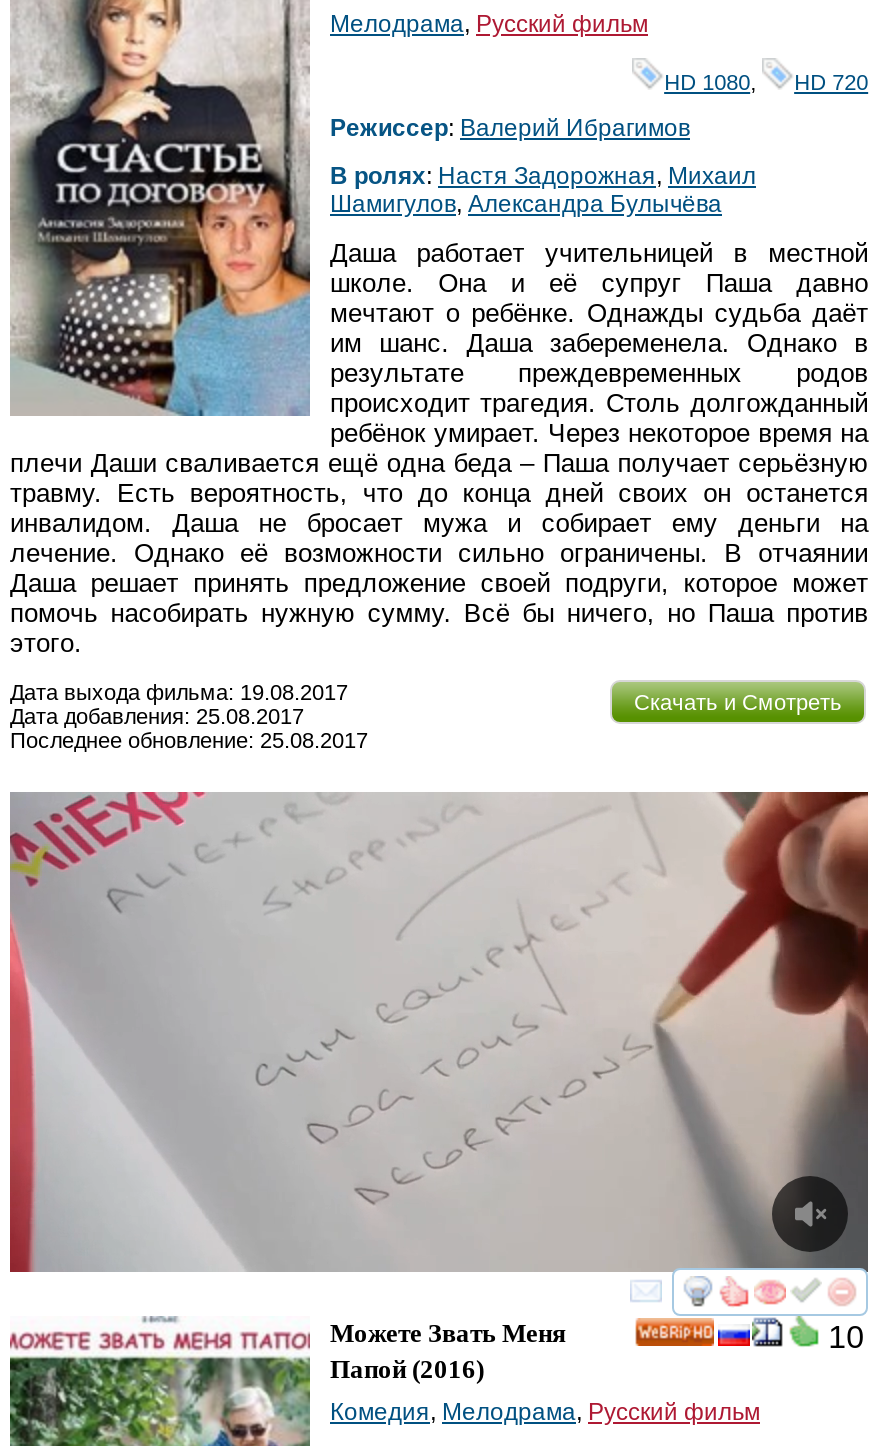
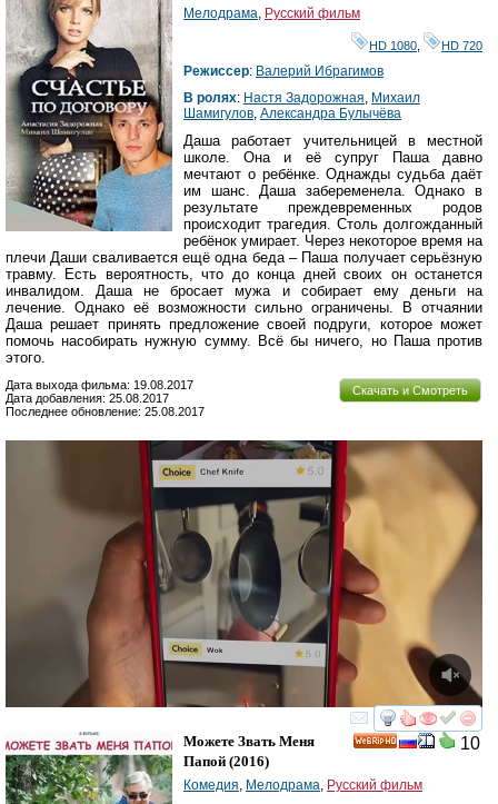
- [image]
+ [image]
